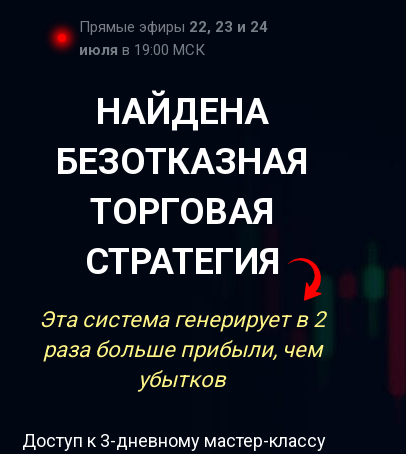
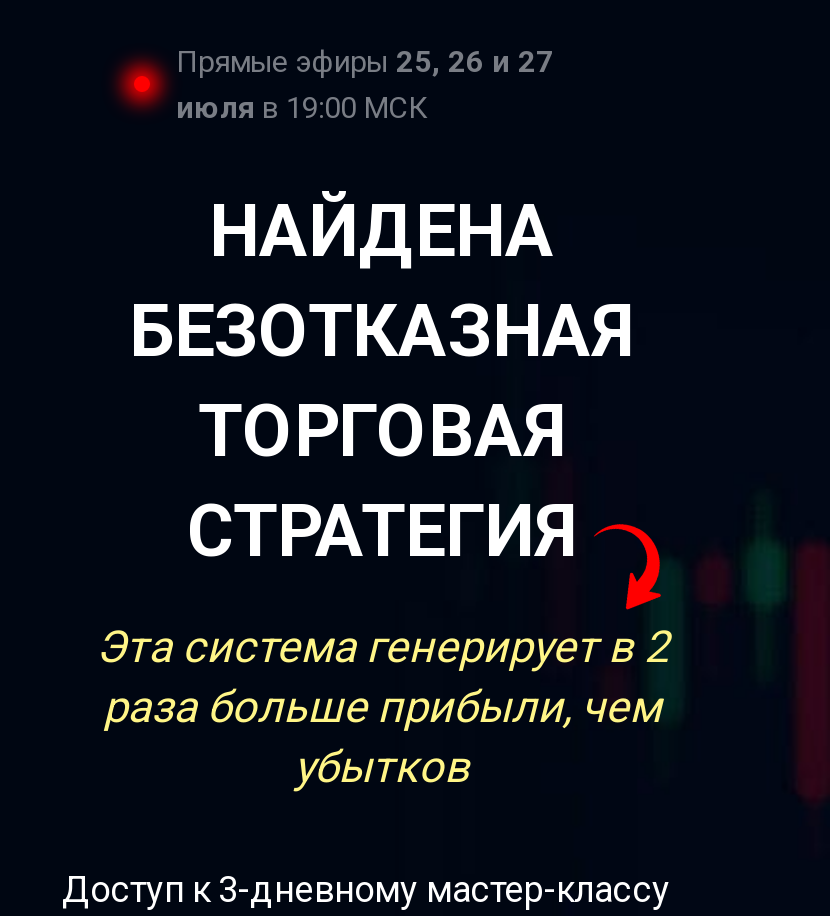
- Прямые эфиры 22, 23 и 24
+ Прямые эфиры 25, 26 и 27
